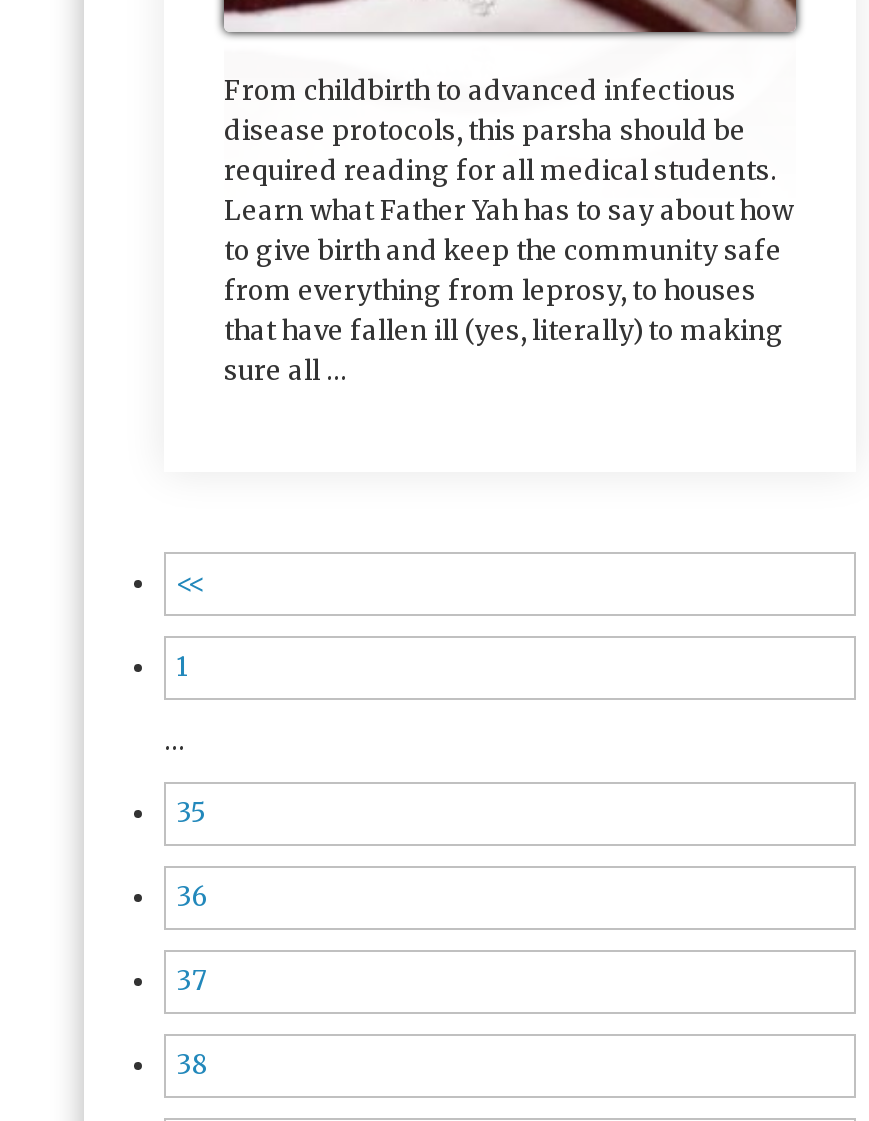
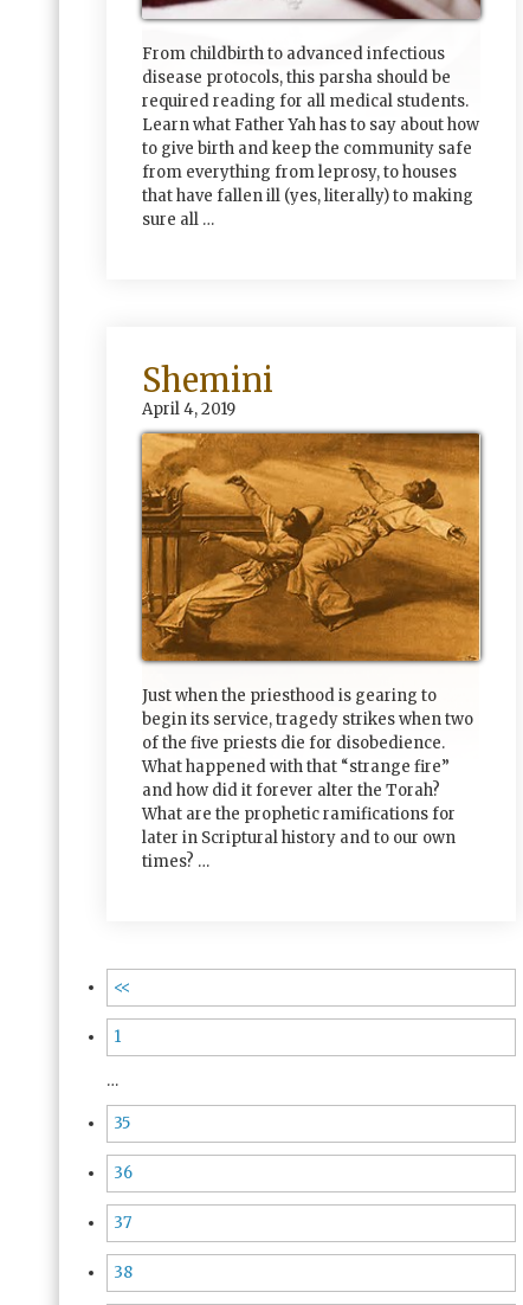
+ [image]
+ Just when the priesthood is gearing to
+ begin its service, tragedy strikes when two
+ of the five priests die for disobedience.
+ What happened with that “strange fire”
+ and how did it forever alter the Torah?
+ What are the prophetic ramifications for
+ later in Scriptural history and to our own
+ times? …

+ Shemini
+ April 4, 2019
